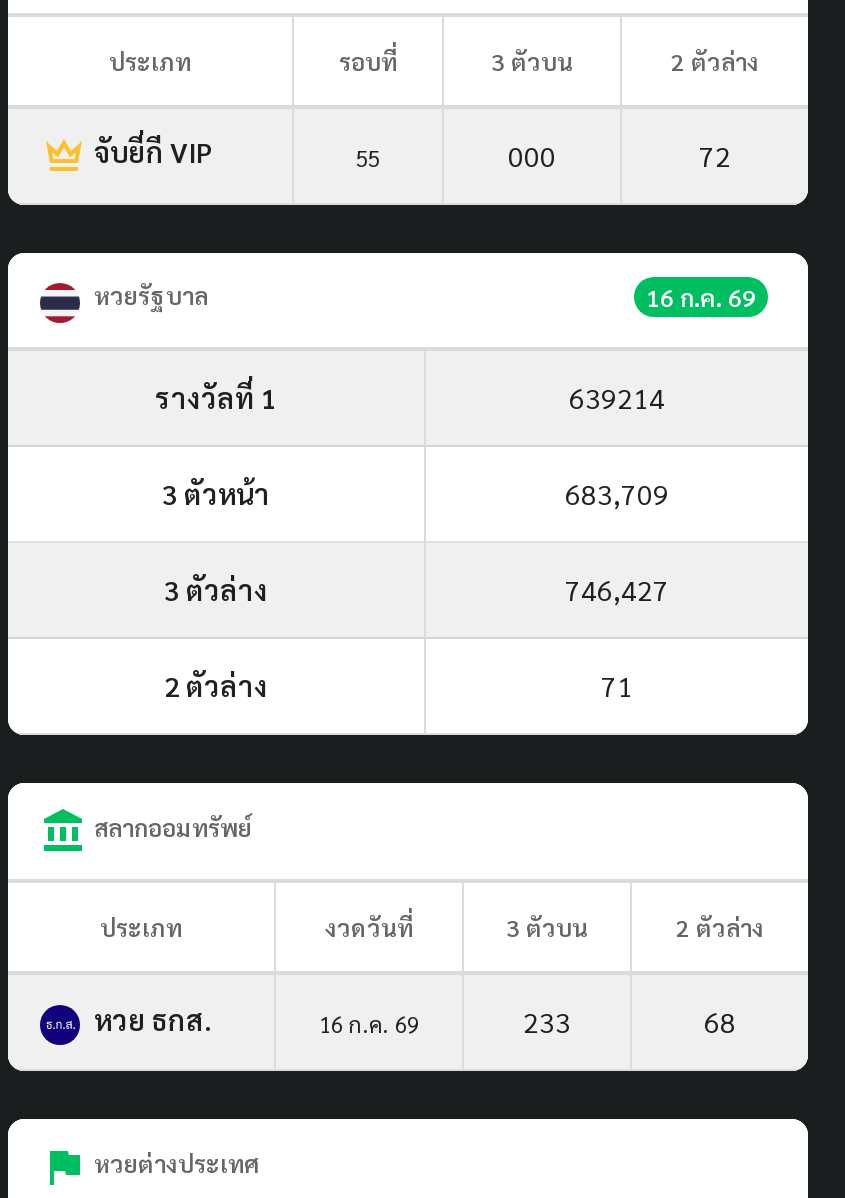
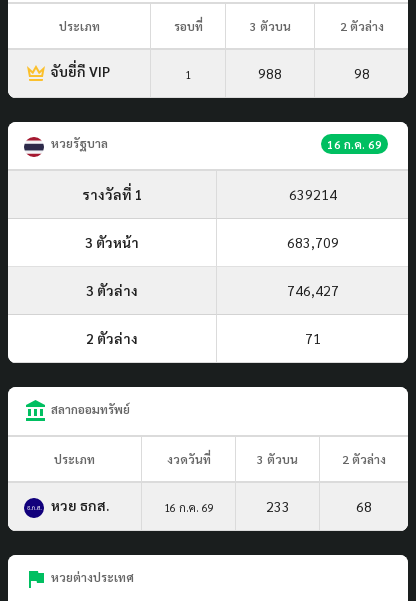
- 55
+ 1

- 000
+ 988

- 72
+ 98
